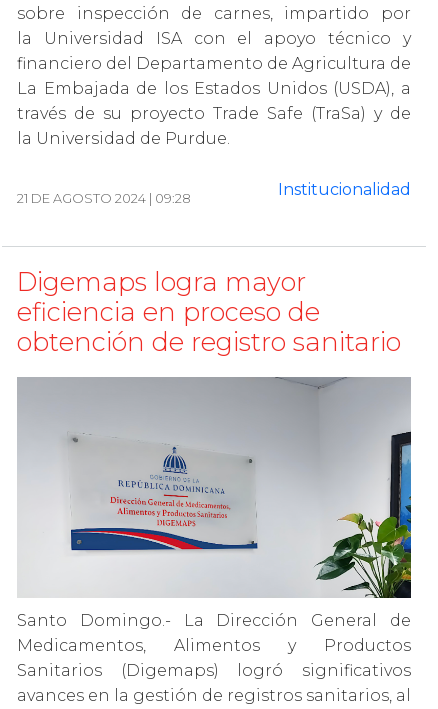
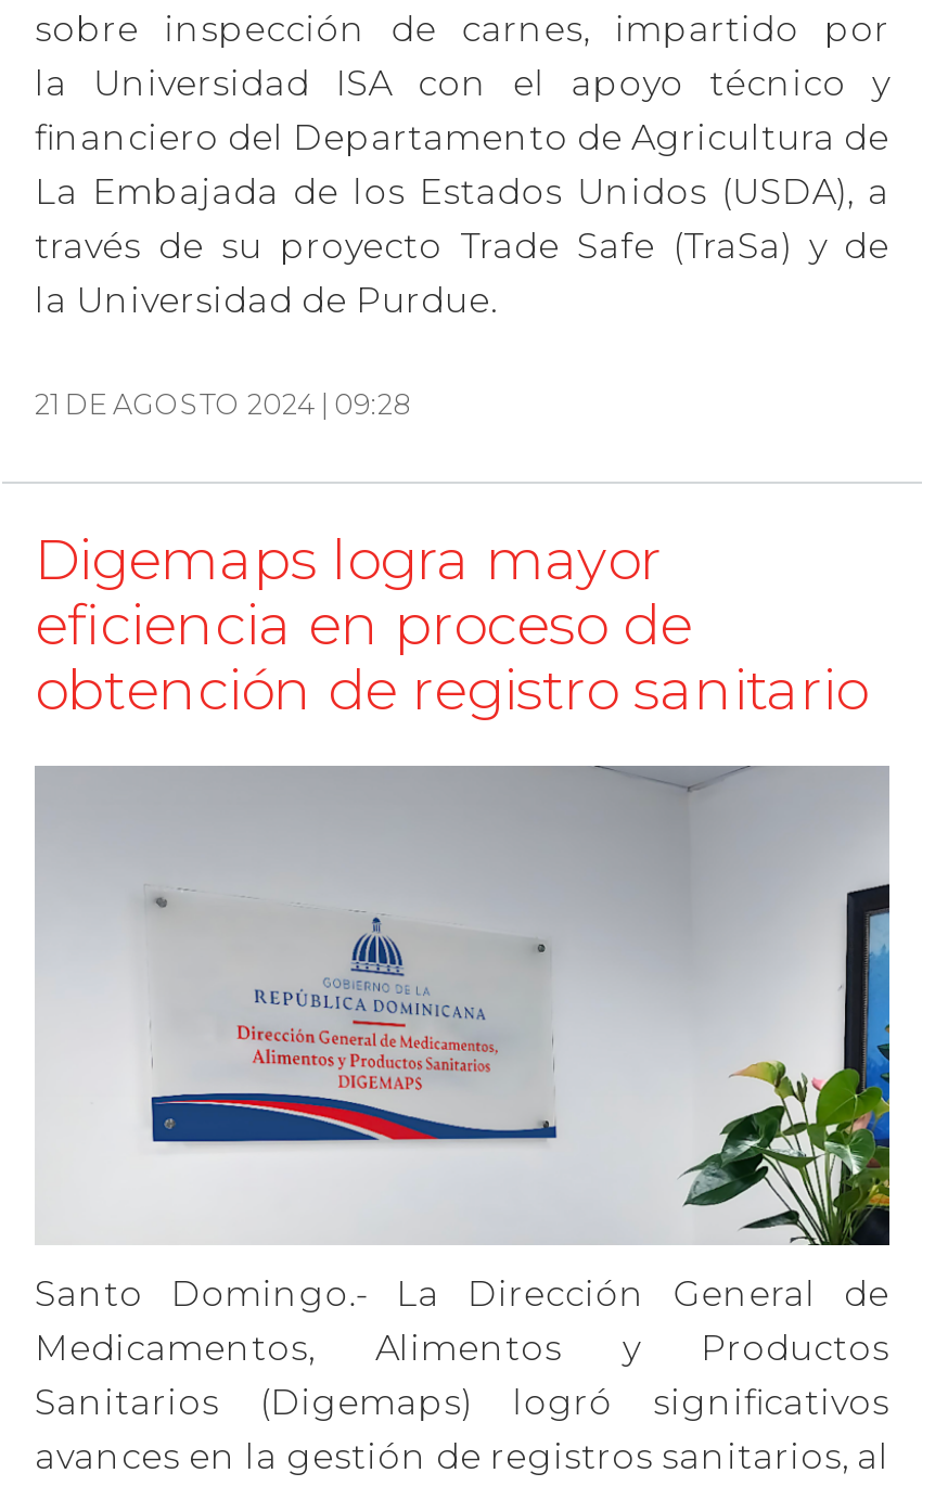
- Institucionalidad
